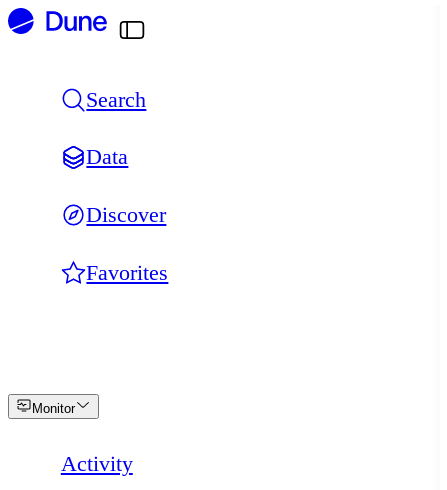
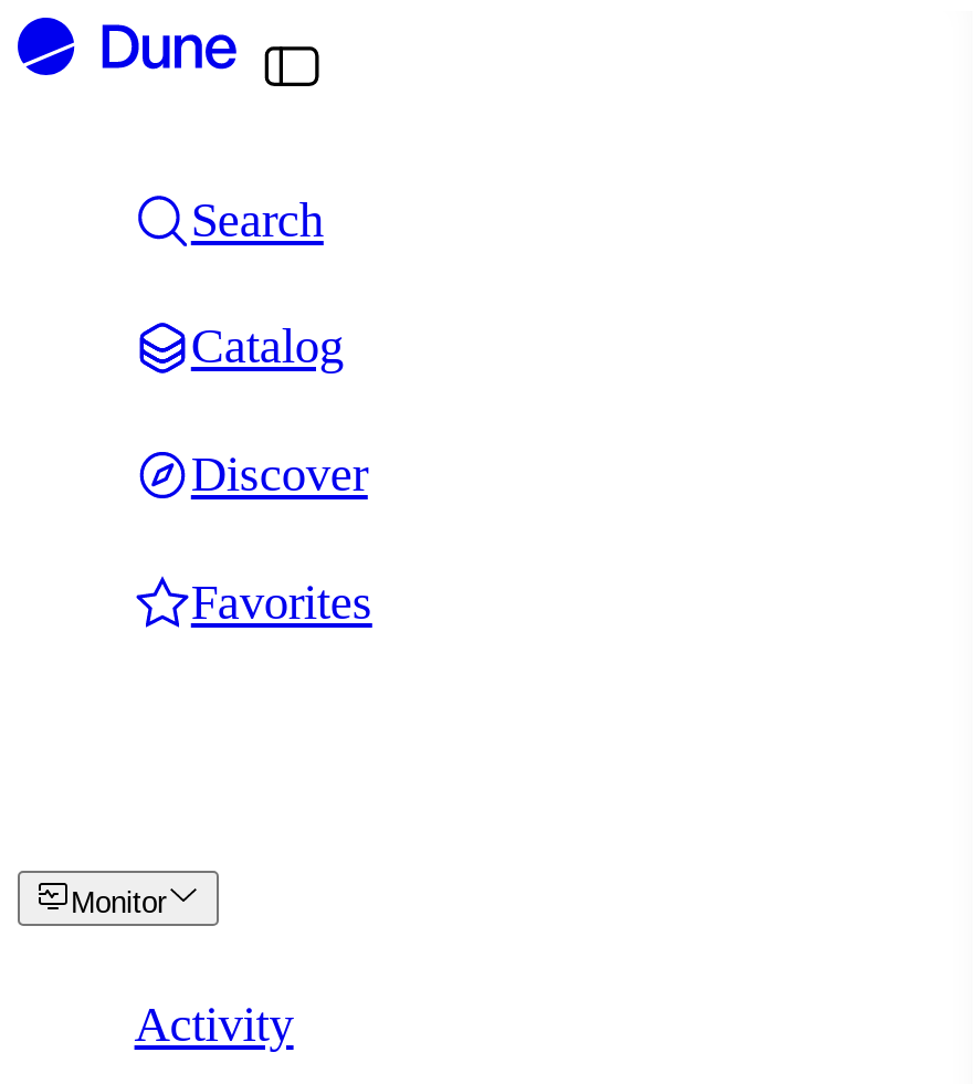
- Data
+ Catalog
